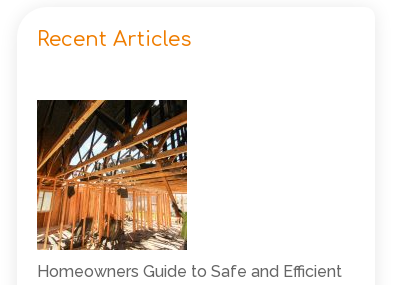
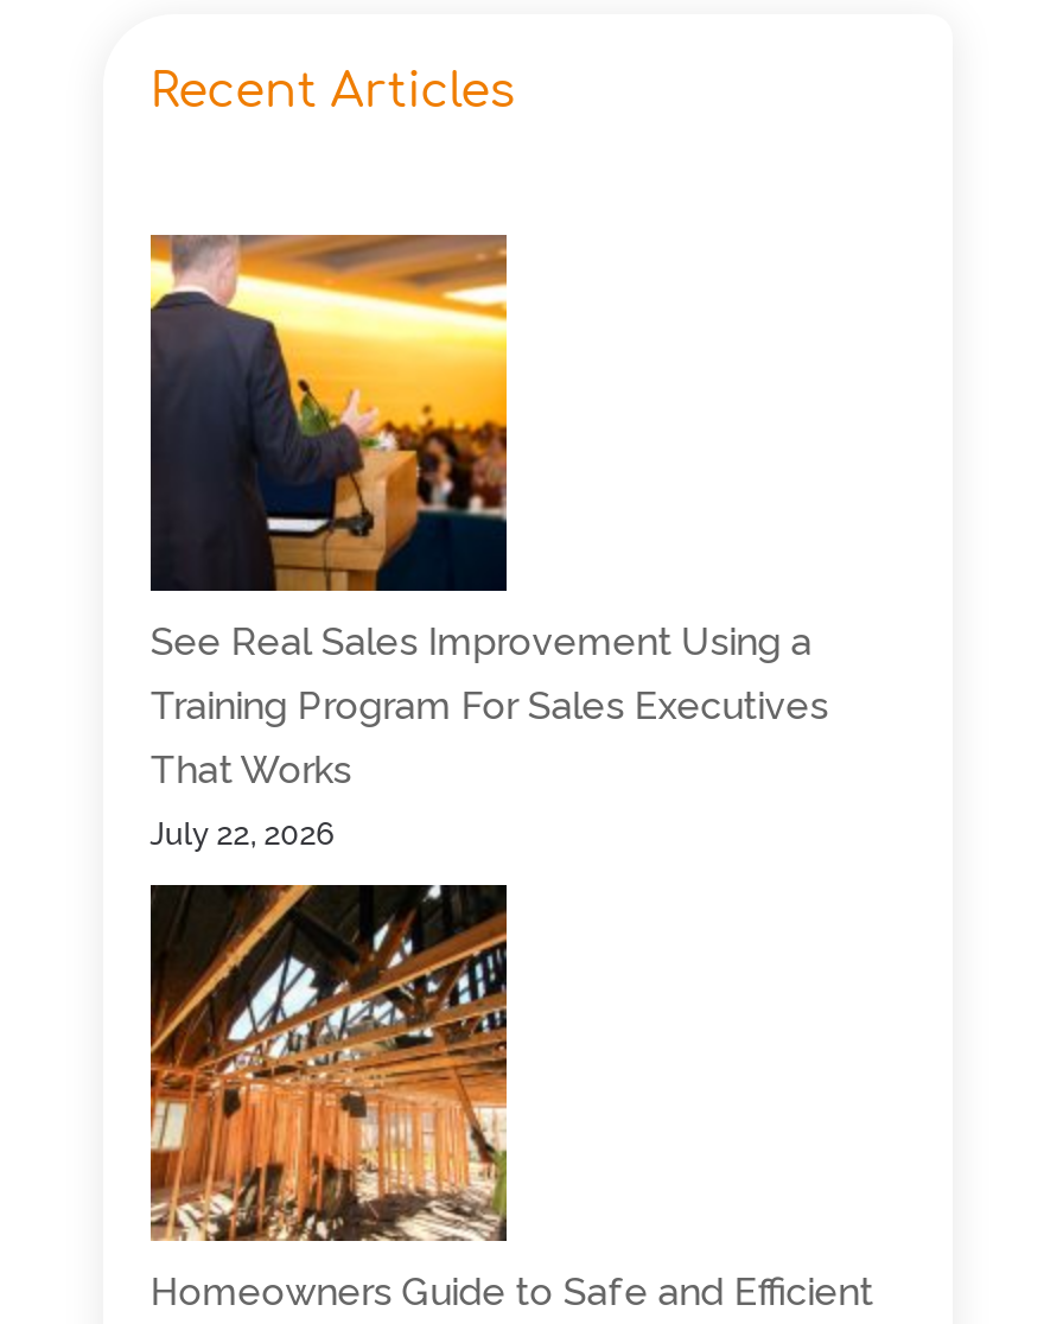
+ [image]
+ See Real Sales Improvement Using a
+ Training Program For Sales Executives
+ That Works
+ July 22, 2026
